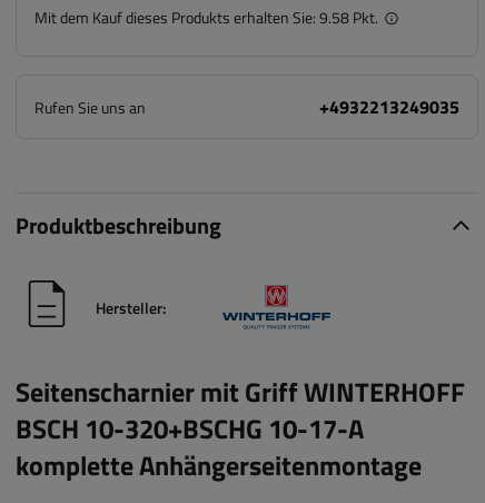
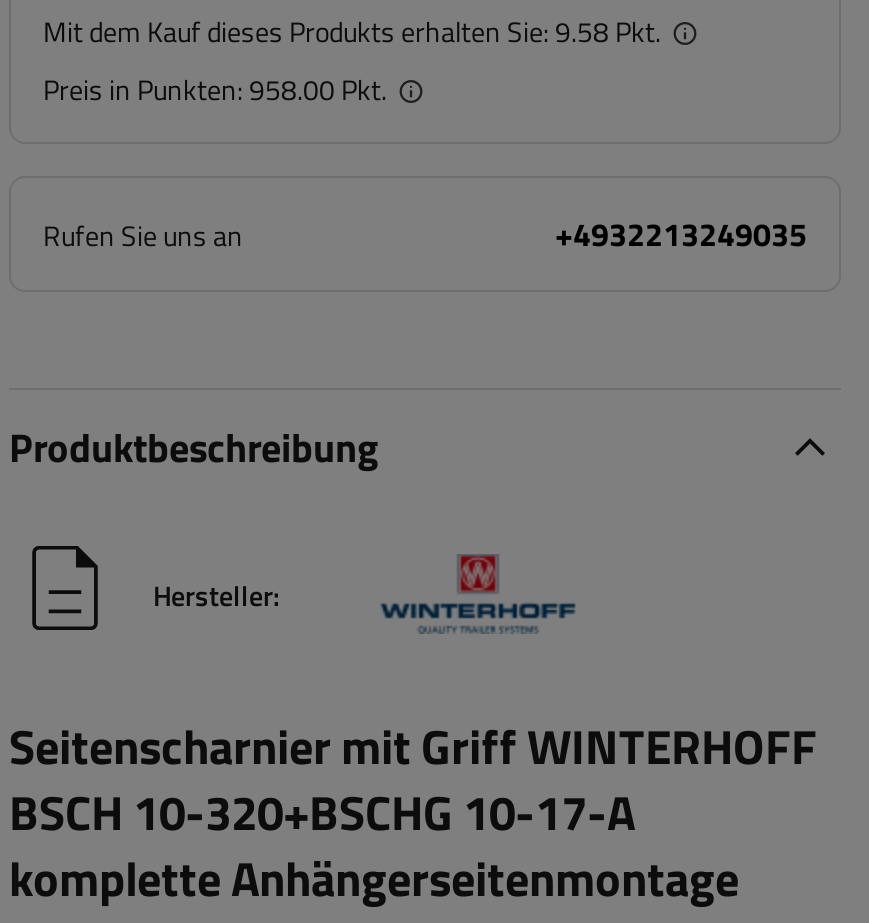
+ Preis in Punkten: 958.00 Pkt.
